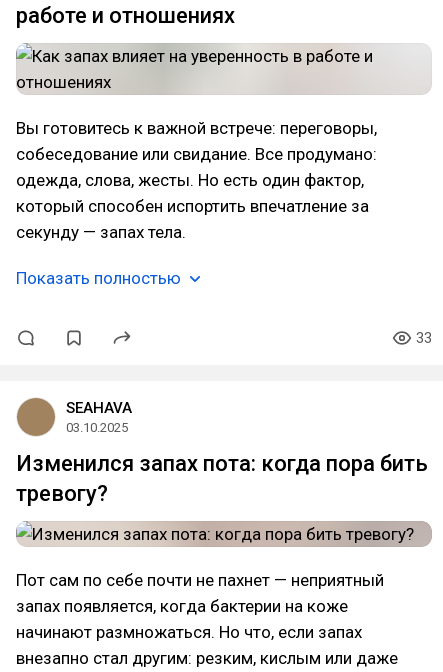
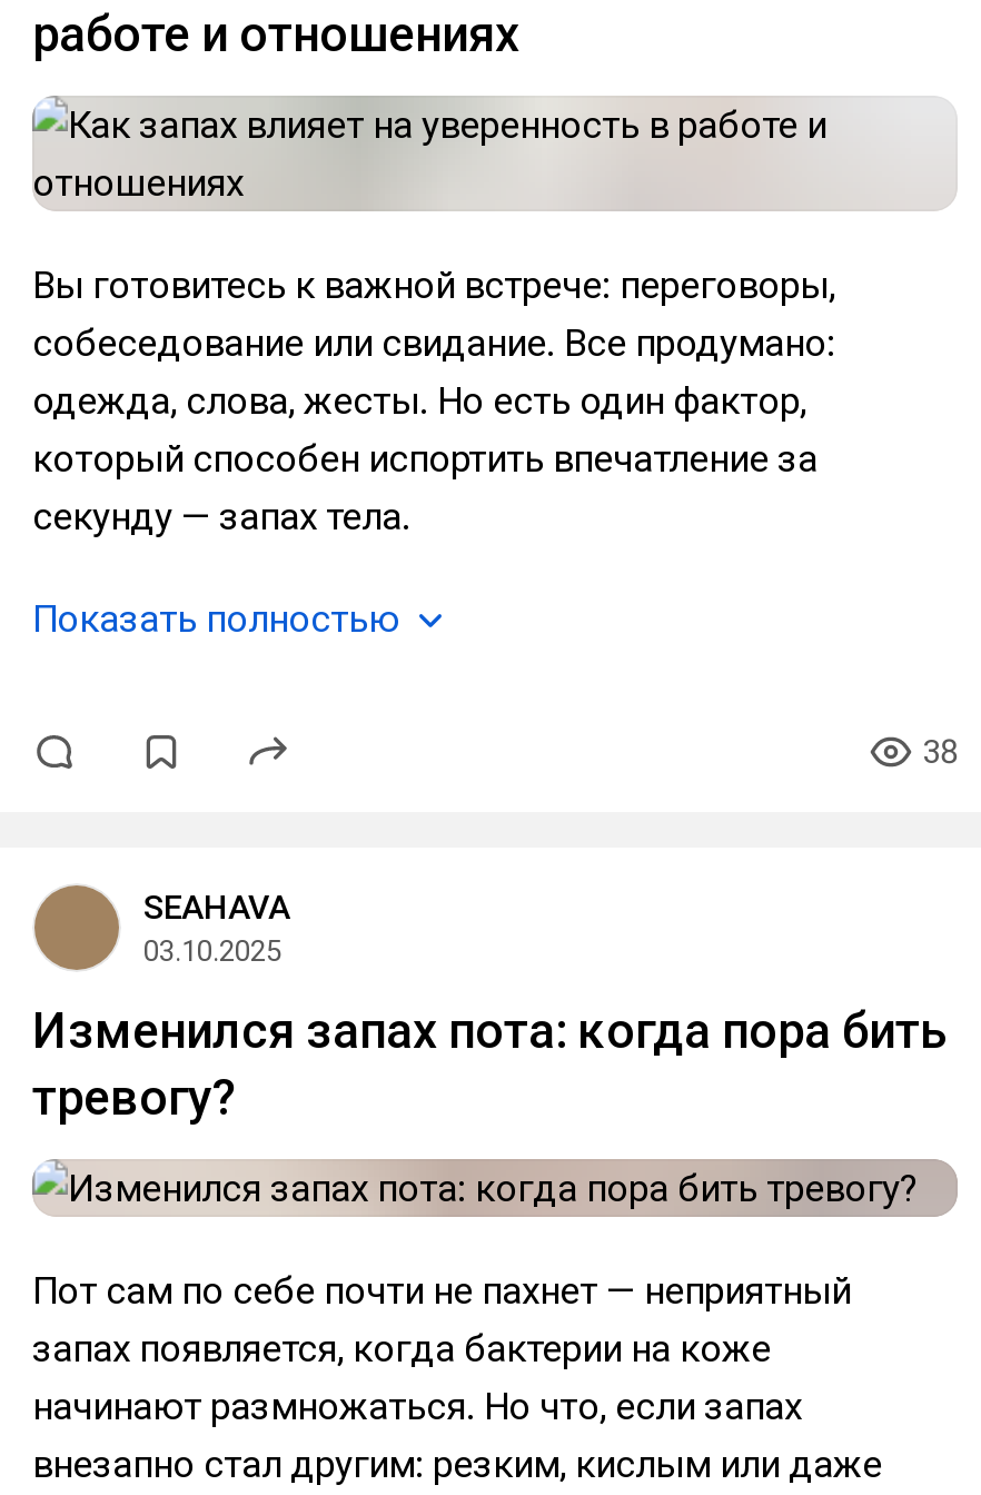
- 33
+ 38
